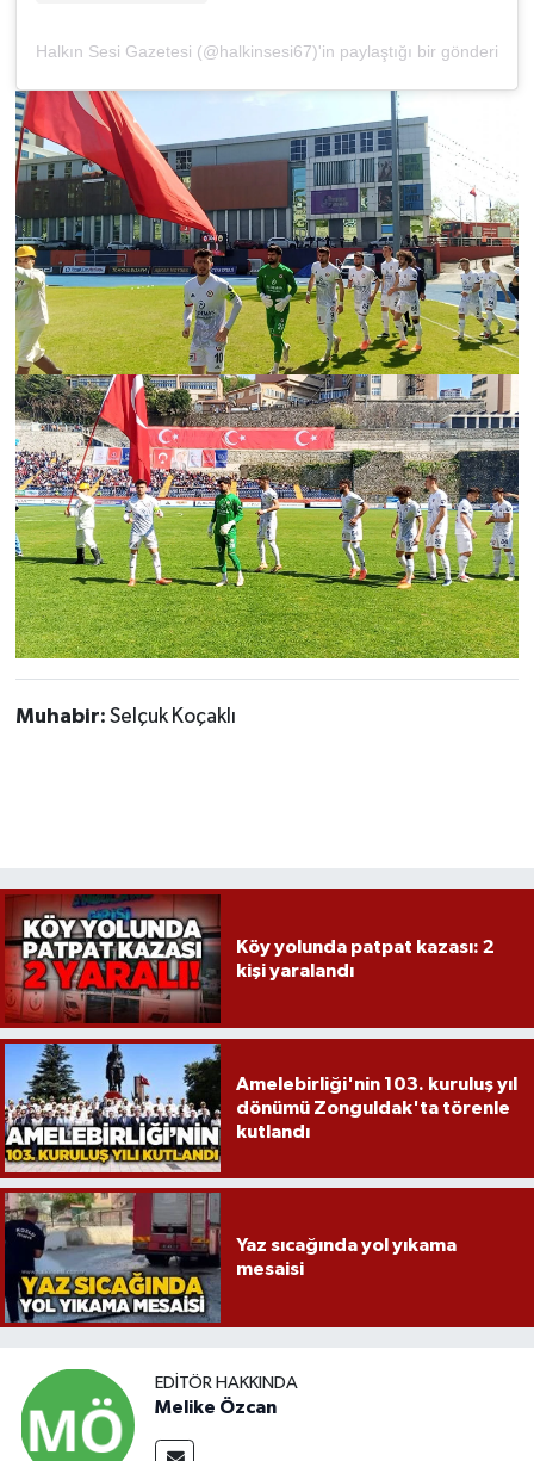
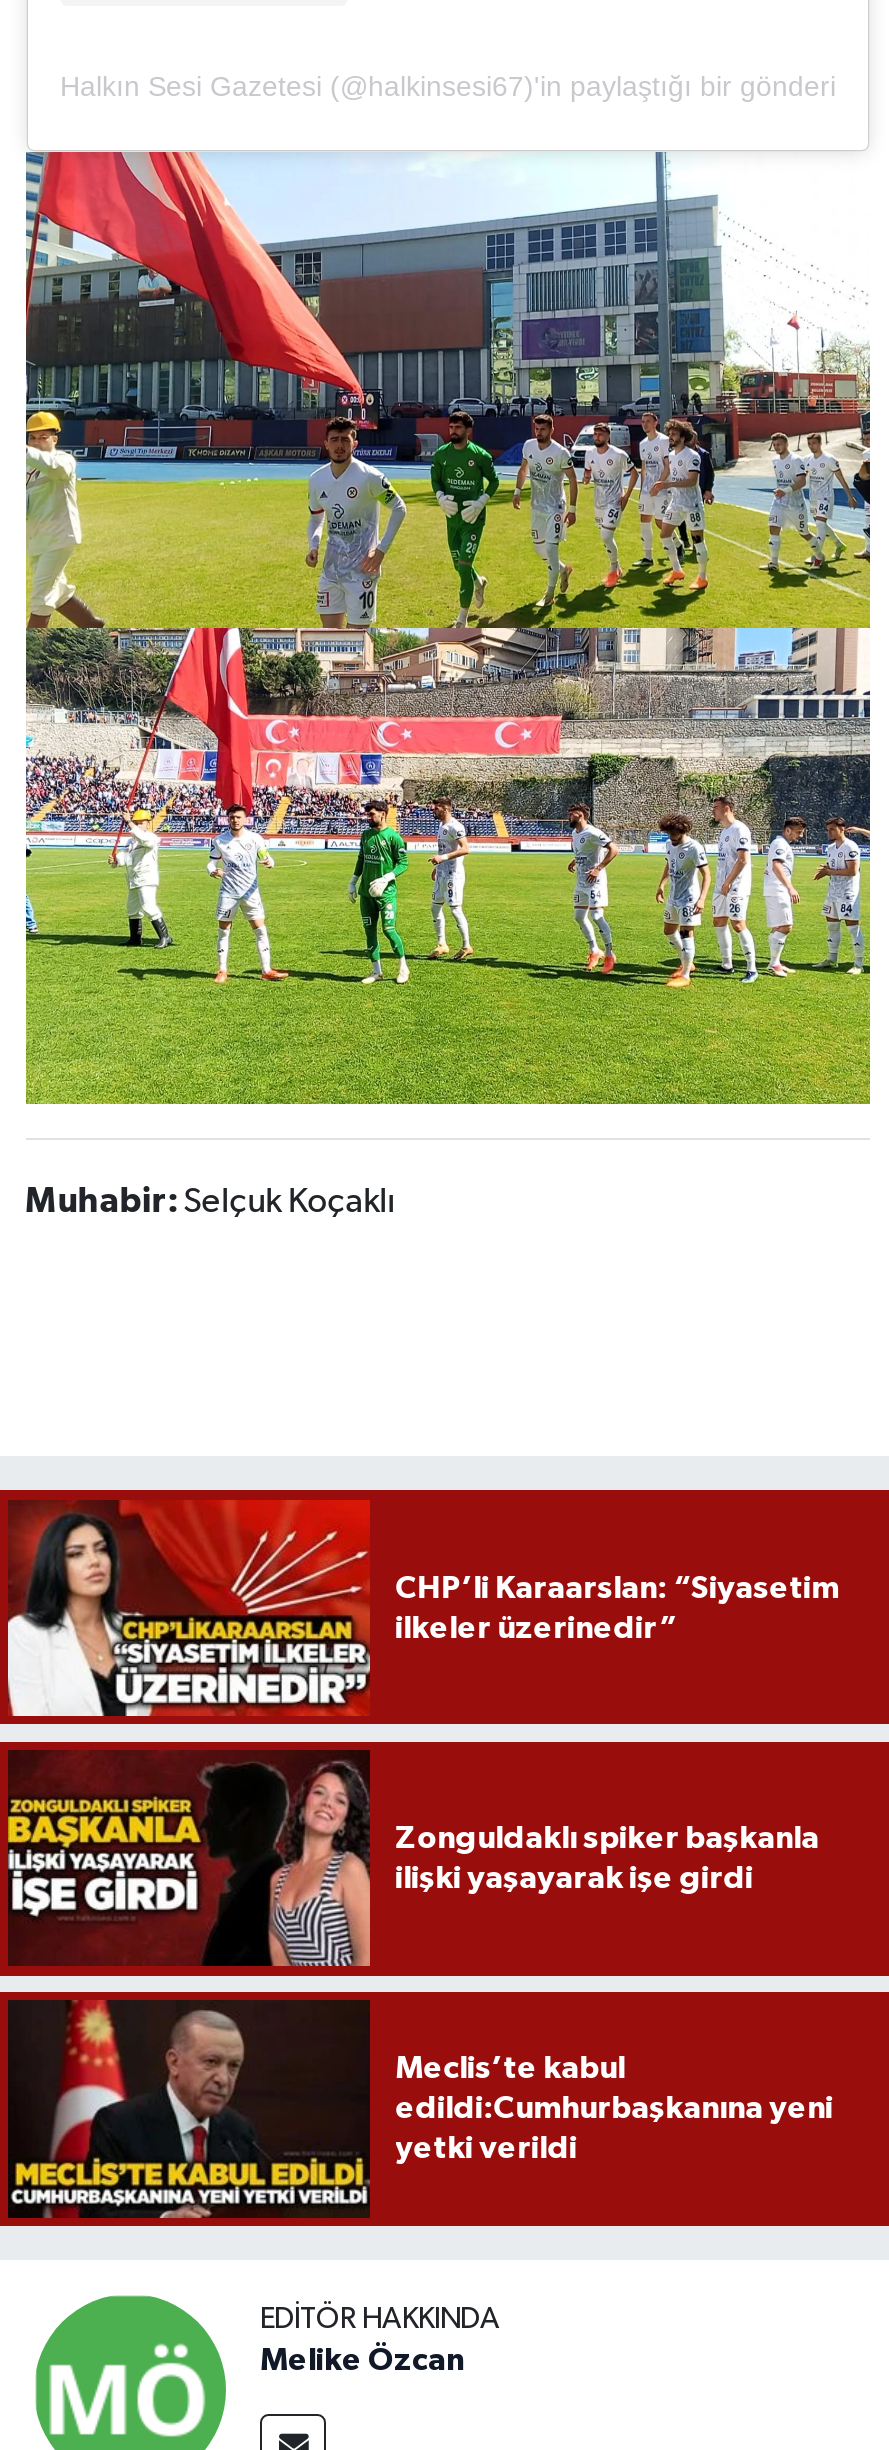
- [image]
- Köy yolunda patpat kazası: 2
- kişi yaralandı
+ [image]
+ CHP’li Karaarslan: “Siyasetim
+ ilkeler üzerinedir”

- [image]
- Amelebirliği'nin 103. kuruluş yıl
- dönümü Zonguldak'ta törenle
- kutlandı
+ [image]
+ Zonguldaklı spiker başkanla
+ ilişki yaşayarak işe girdi

- [image]
- Yaz sıcağında yol yıkama
- mesaisi
+ [image]
+ Meclis’te kabul
+ edildi:Cumhurbaşkanına yeni
+ yetki verildi
